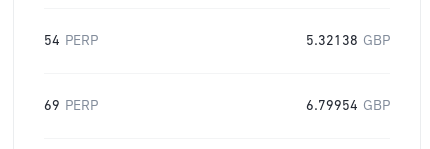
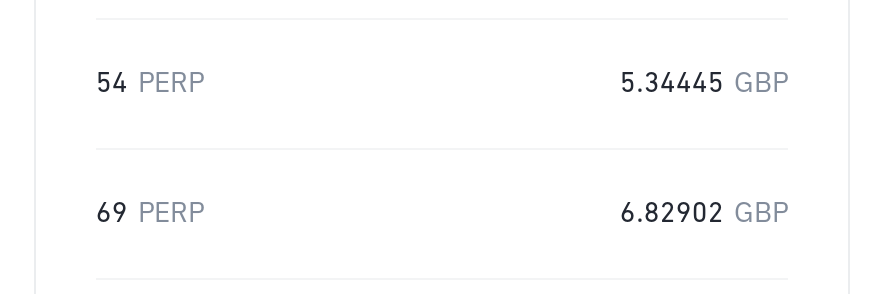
- 5.32138 GBP
+ 5.34445 GBP

- 6.79954 GBP
+ 6.82902 GBP
